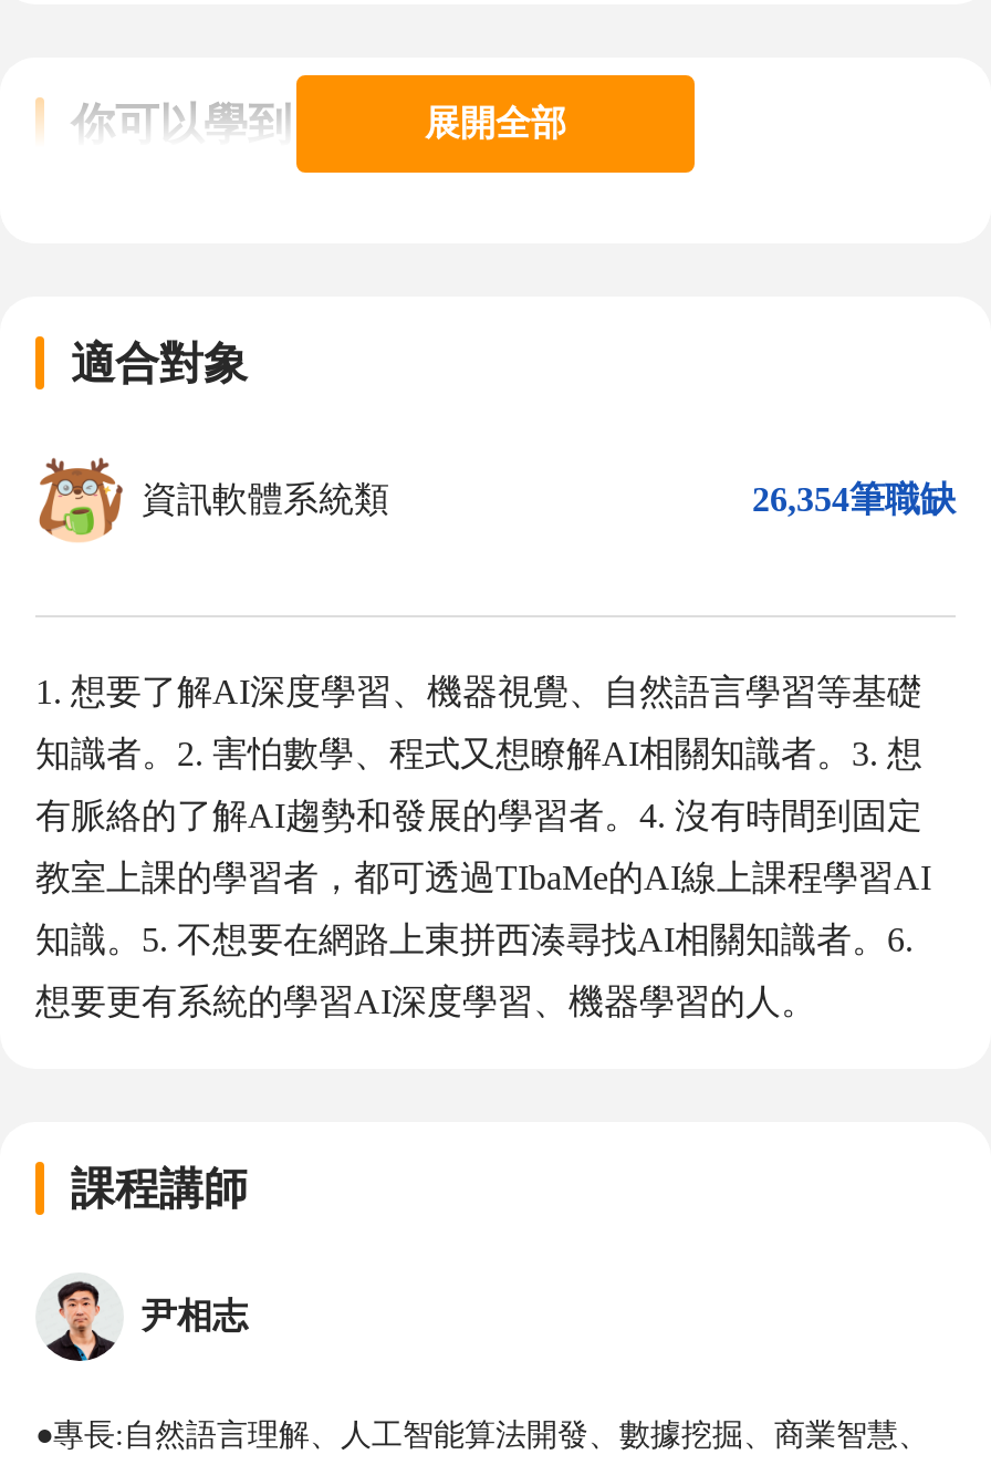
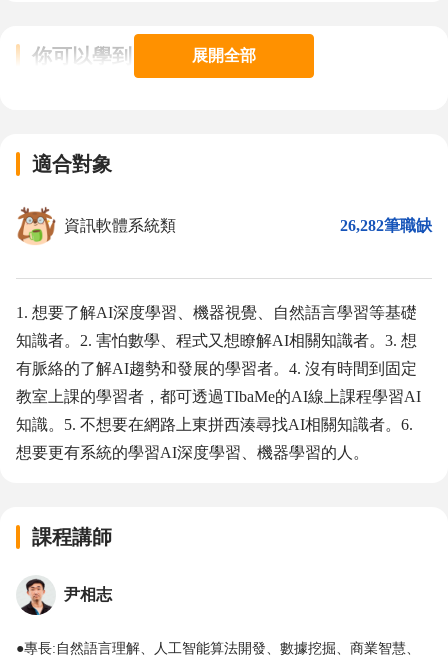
- 26,354筆職缺
+ 26,282筆職缺
